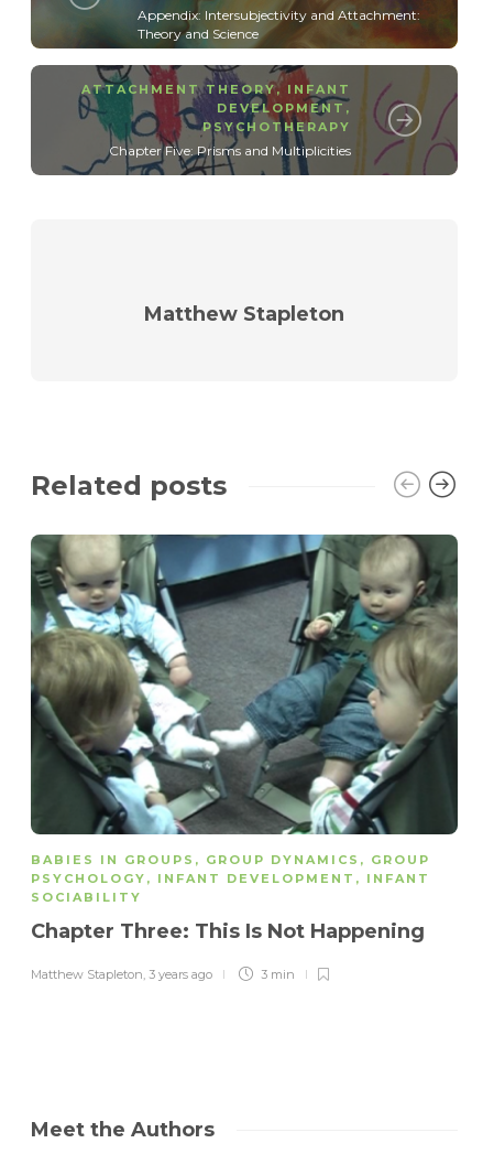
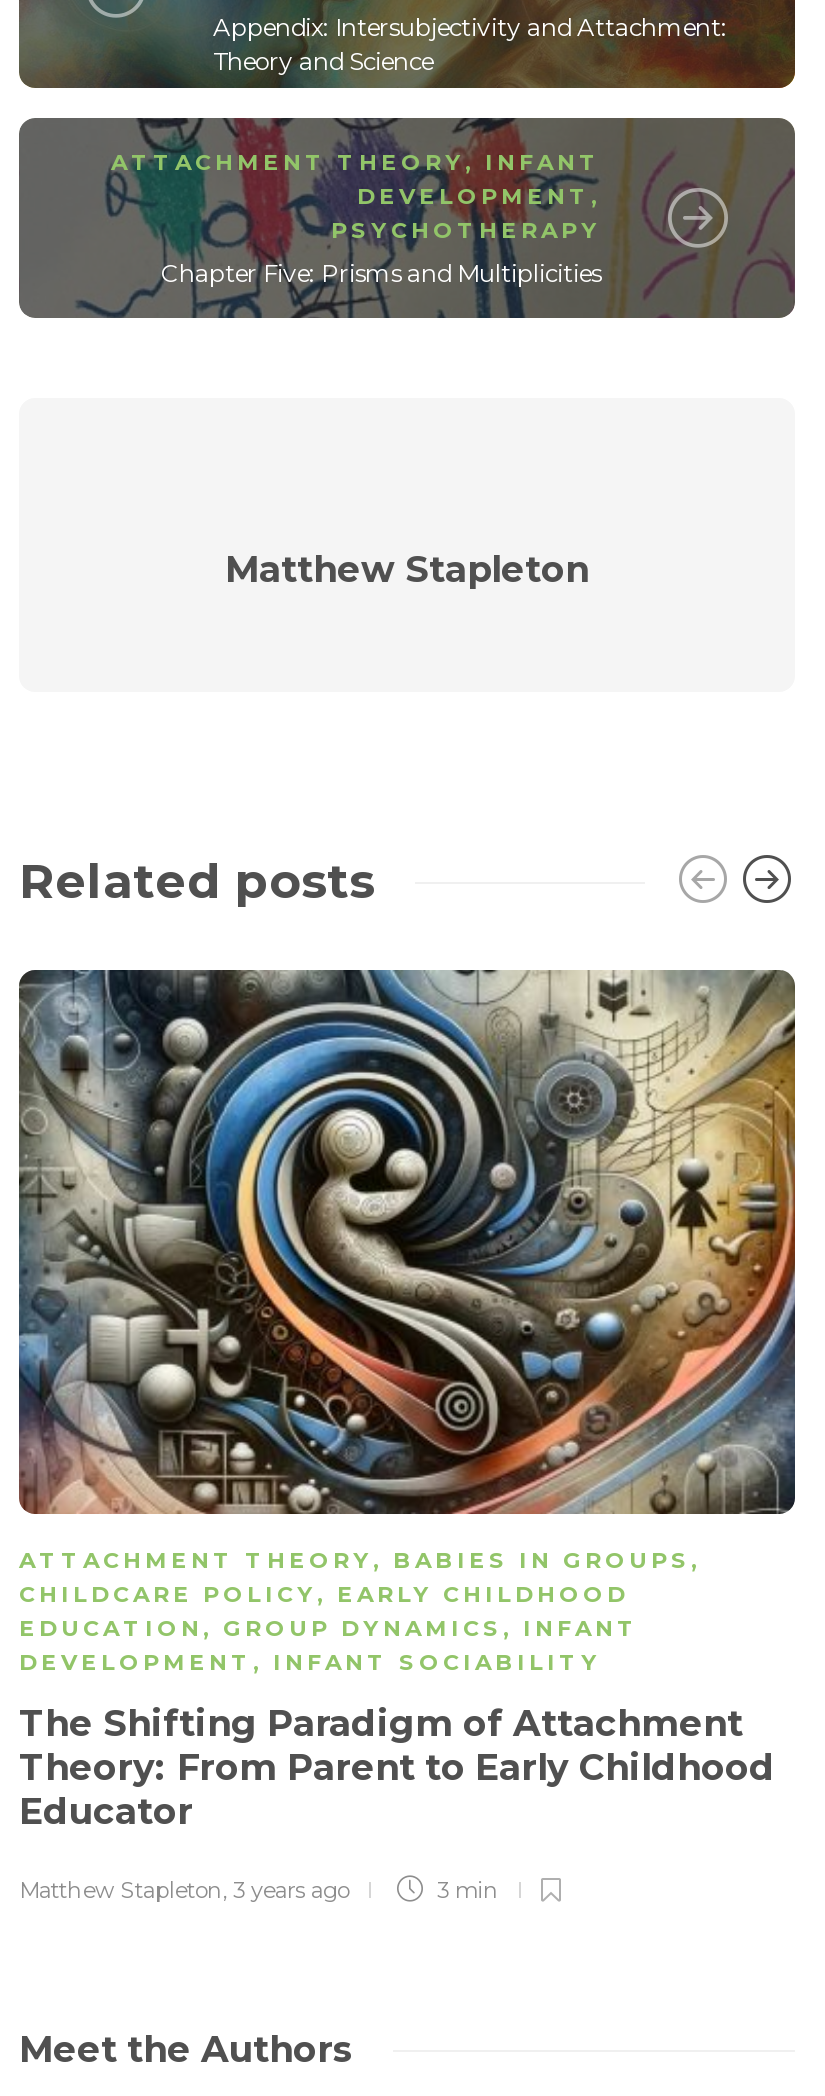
- [image]
- BABIES IN GROUPS, GROUP DYNAMICS, GROUP
- PSYCHOLOGY, INFANT DEVELOPMENT, INFANT
- SOCIABILITY
+ [image]
+ ATTACHMENT THEORY, BABIES IN GROUPS,
+ CHILDCARE POLICY, EARLY CHILDHOOD
+ EDUCATION, GROUP DYNAMICS, INFANT
+ DEVELOPMENT, INFANT SOCIABILITY

- Chapter Three: This Is Not Happening
+ The Shifting Paradigm of Attachment
+ Theory: From Parent to Early Childhood
+ Educator

moved down: Matthew Stapleton, 3 years ago | 3 min
